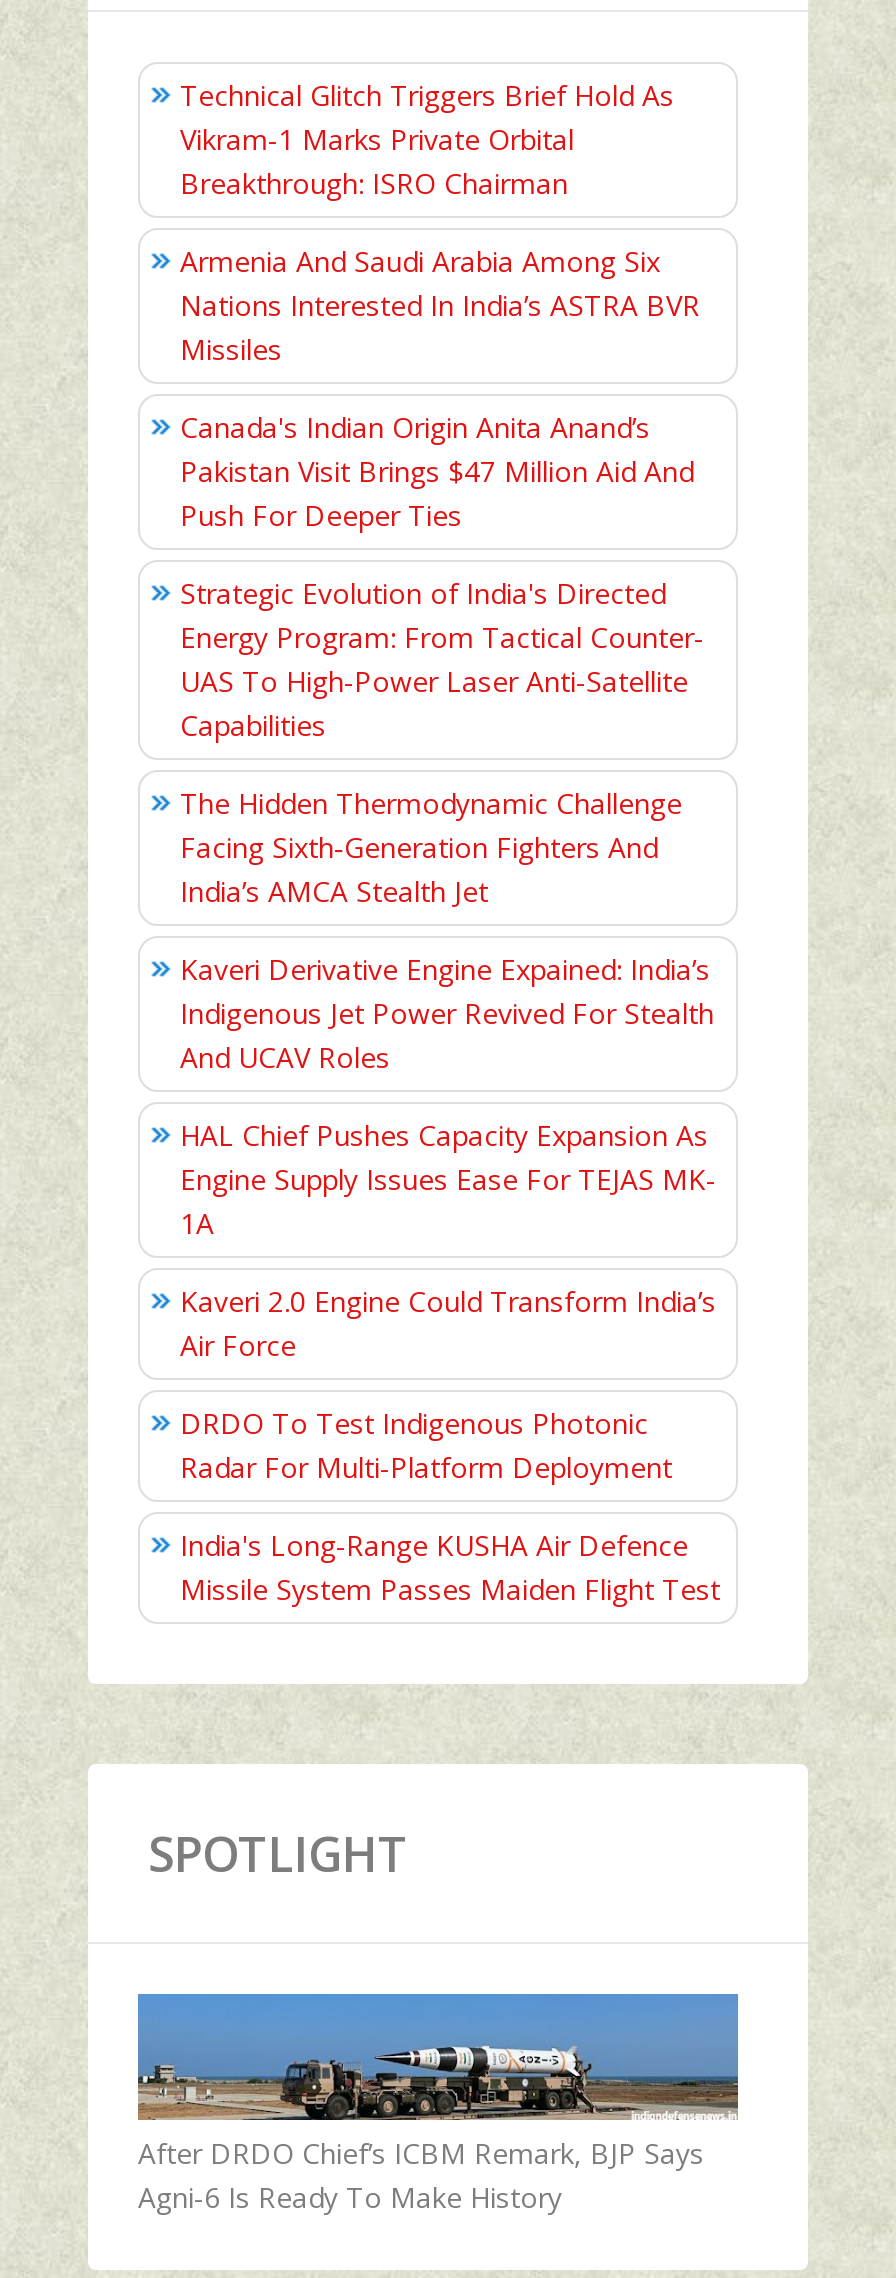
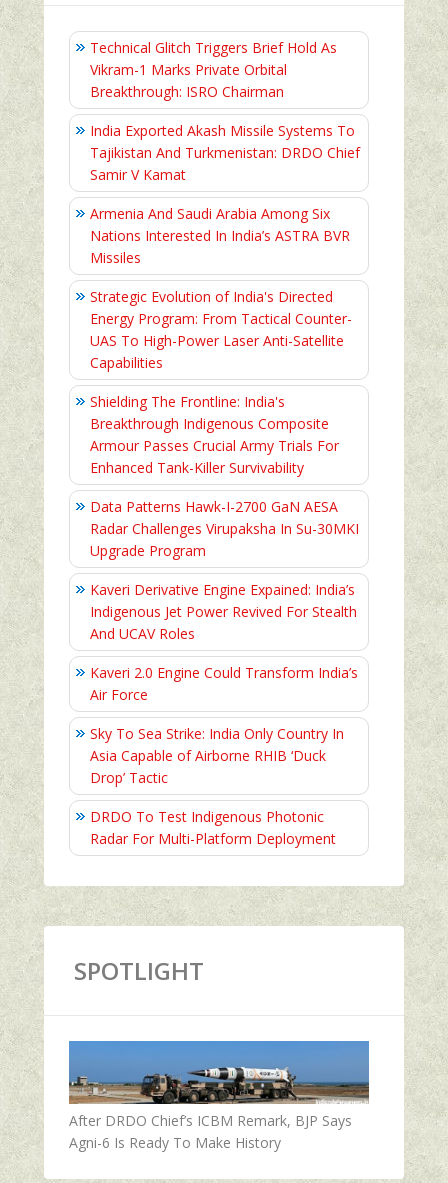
+ India Exported Akash Missile Systems To
+ Tajikistan And Turkmenistan: DRDO Chief
+ Samir V Kamat

moved down: Armenia And Saudi Arabia Among Six | Nations Interested In India’s ASTRA BVR | Missiles

- Canada's Indian Origin Anita Anand’s
- Pakistan Visit Brings $47 Million Aid And
- Push For Deeper Ties

- The Hidden Thermodynamic Challenge
- Facing Sixth‑Generation Fighters And
- India’s AMCA Stealth Jet
+ Shielding The Frontline: India's
+ Breakthrough Indigenous Composite
+ Armour Passes Crucial Army Trials For
+ Enhanced Tank-Killer Survivability
+ Data Patterns Hawk-I-2700 GaN AESA
+ Radar Challenges Virupaksha In Su-30MKI
+ Upgrade Program

moved down: Kaveri Derivative Engine Expained: India’s | Indigenous Jet Power Revived For Stealth | And UCAV Roles

- HAL Chief Pushes Capacity Expansion As
- Engine Supply Issues Ease For TEJAS MK-
- 1A

+ Sky To Sea Strike: India Only Country In
+ Asia Capable of Airborne RHIB ‘Duck
+ Drop’ Tactic

moved down: DRDO To Test Indigenous Photonic | Radar For Multi-Platform Deployment

- India's Long-Range KUSHA Air Defence
- Missile System Passes Maiden Flight Test
